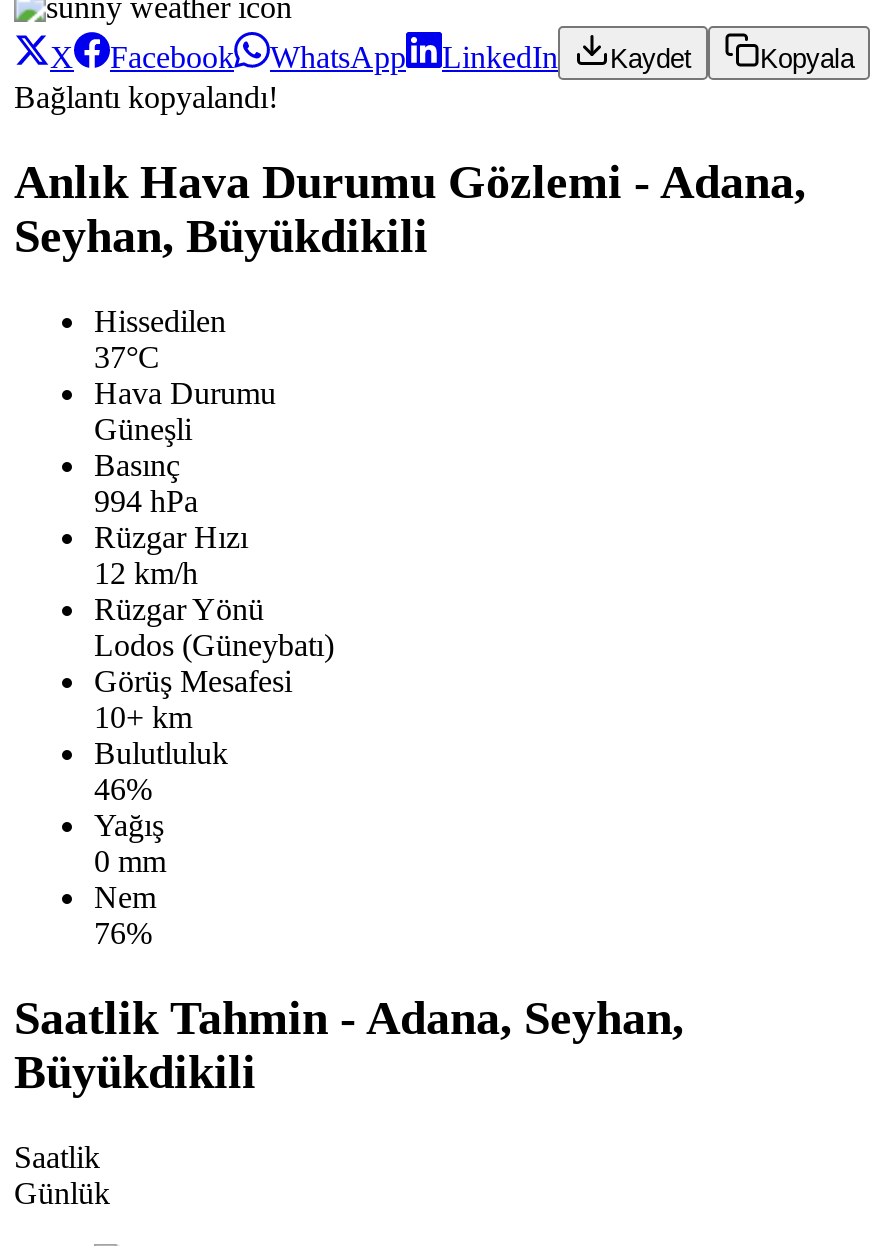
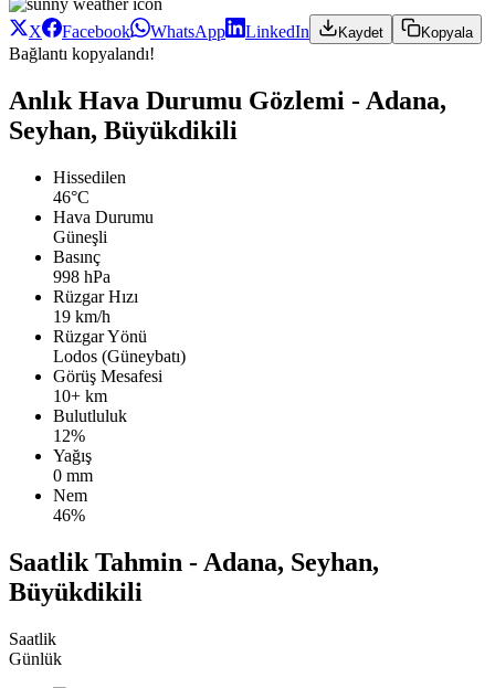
- 37°C
+ 46°C

- 994 hPa
+ 998 hPa

- 12 km/h
+ 19 km/h

- 46%
+ 12%

- 76%
+ 46%
